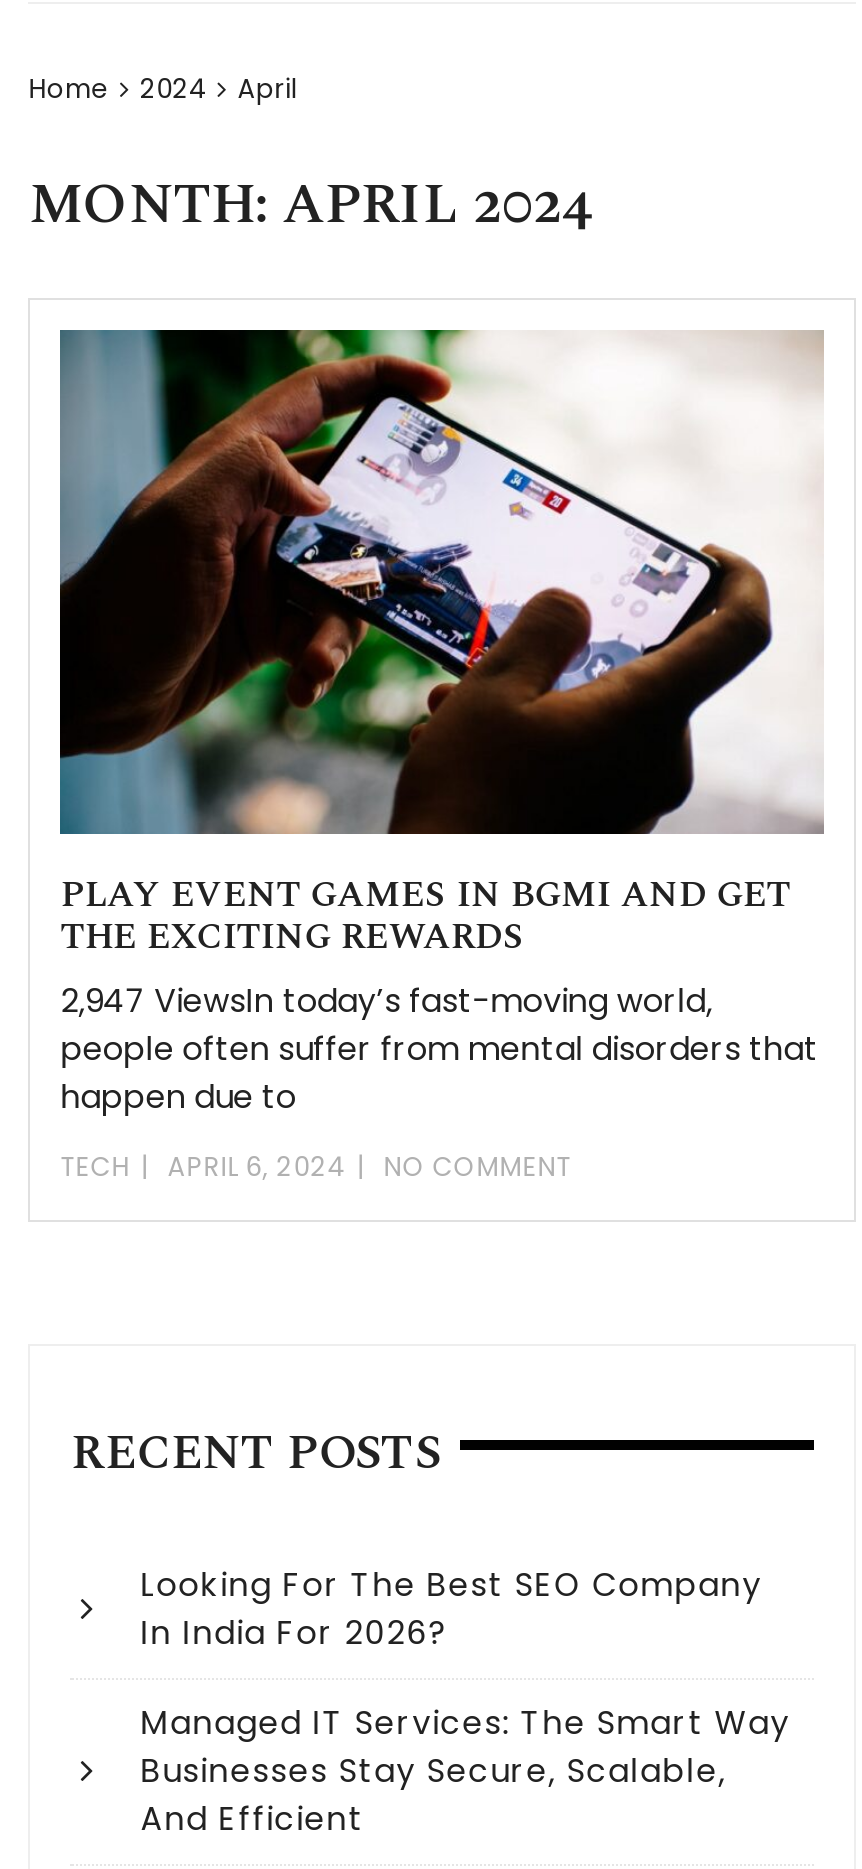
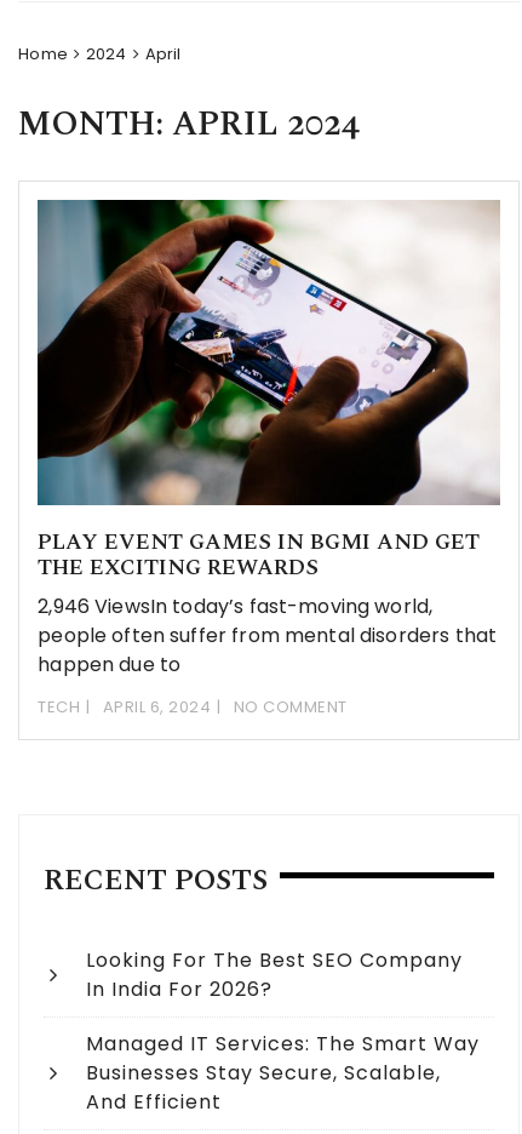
- 2,947 ViewsIn today’s fast-moving world,
+ 2,946 ViewsIn today’s fast-moving world,
